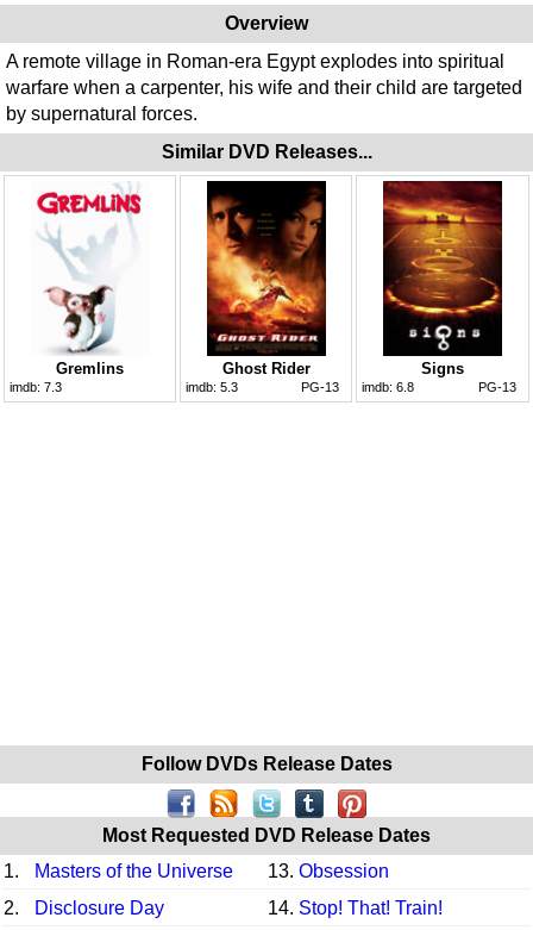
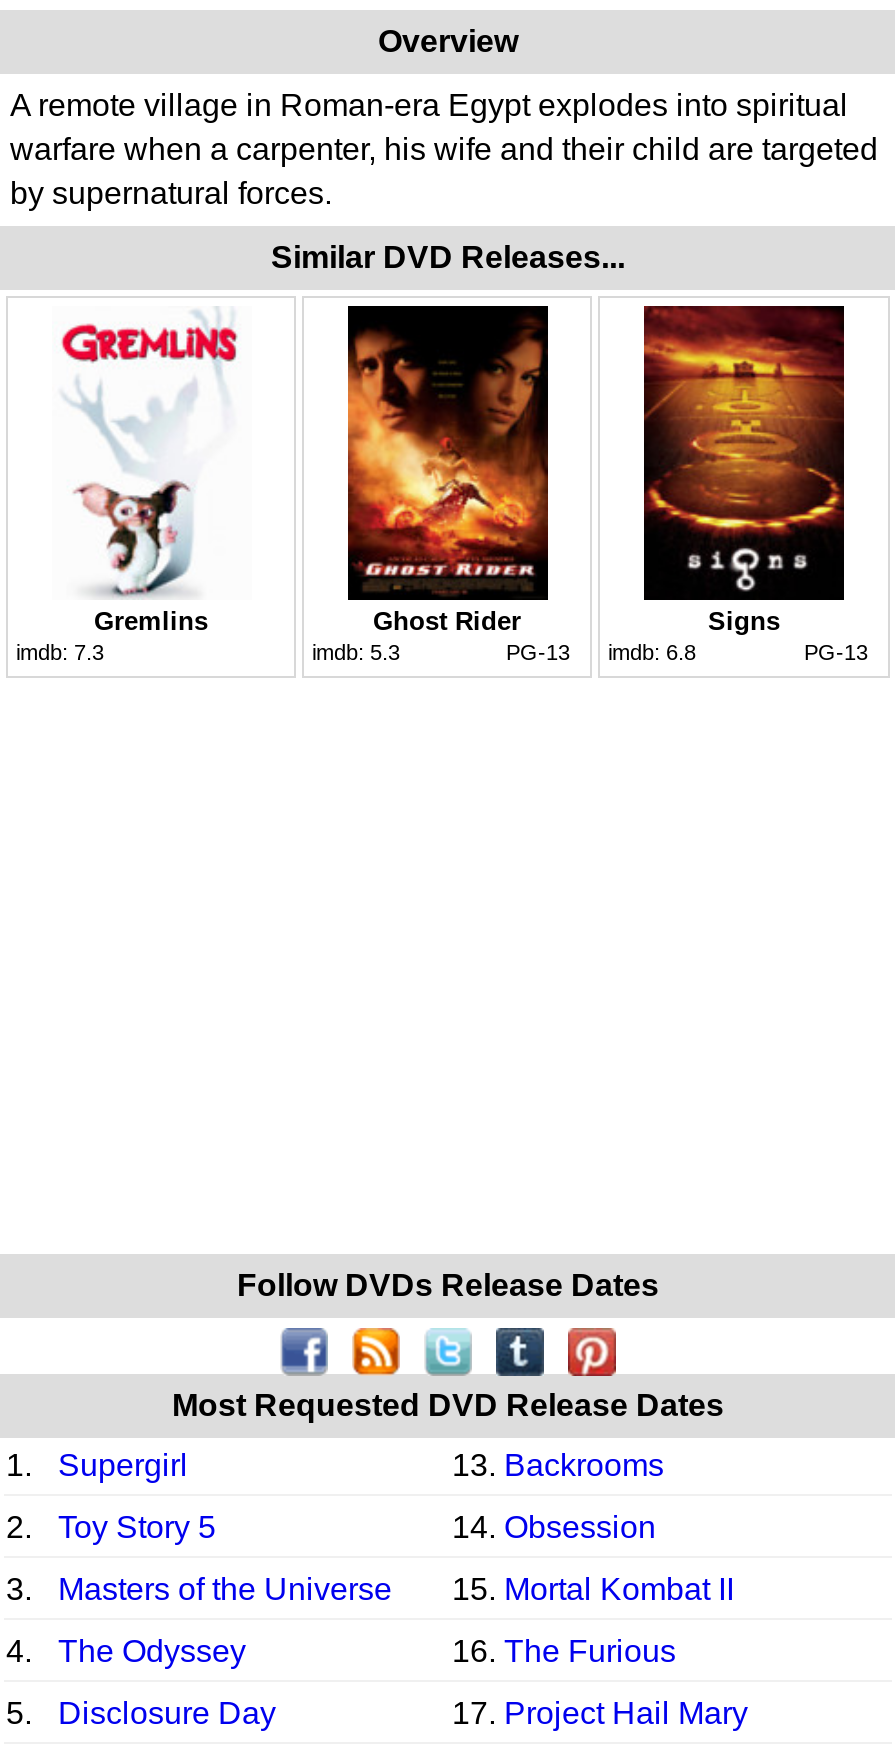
- 13. Obsession
- 2.
+ 15. Mortal Kombat II
+ 4.
+ The Odyssey
+ 16. The Furious
+ 5.

+ Supergirl
+ 13. Backrooms
+ 2.
+ Toy Story 5
+ 14. Obsession
+ 3.

- 14. Stop! That! Train!
+ 17. Project Hail Mary
